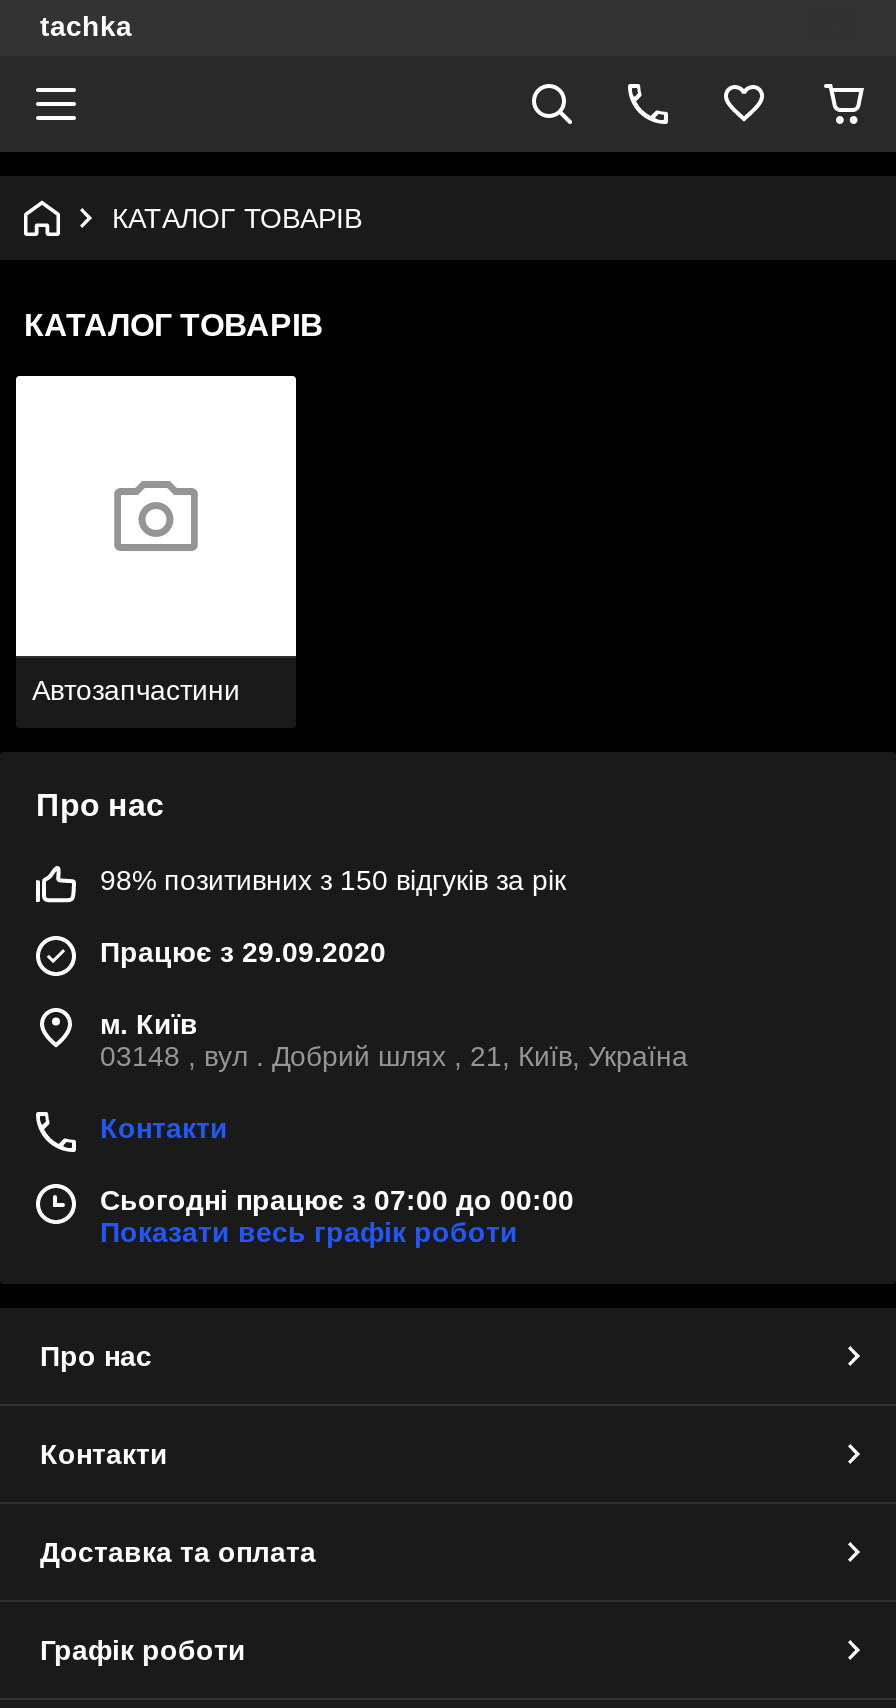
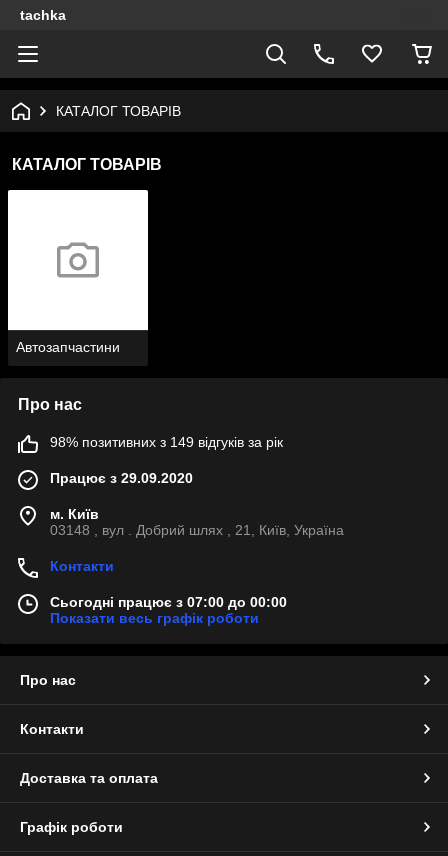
- 98% позитивних з 150 відгуків за рік
+ 98% позитивних з 149 відгуків за рік
